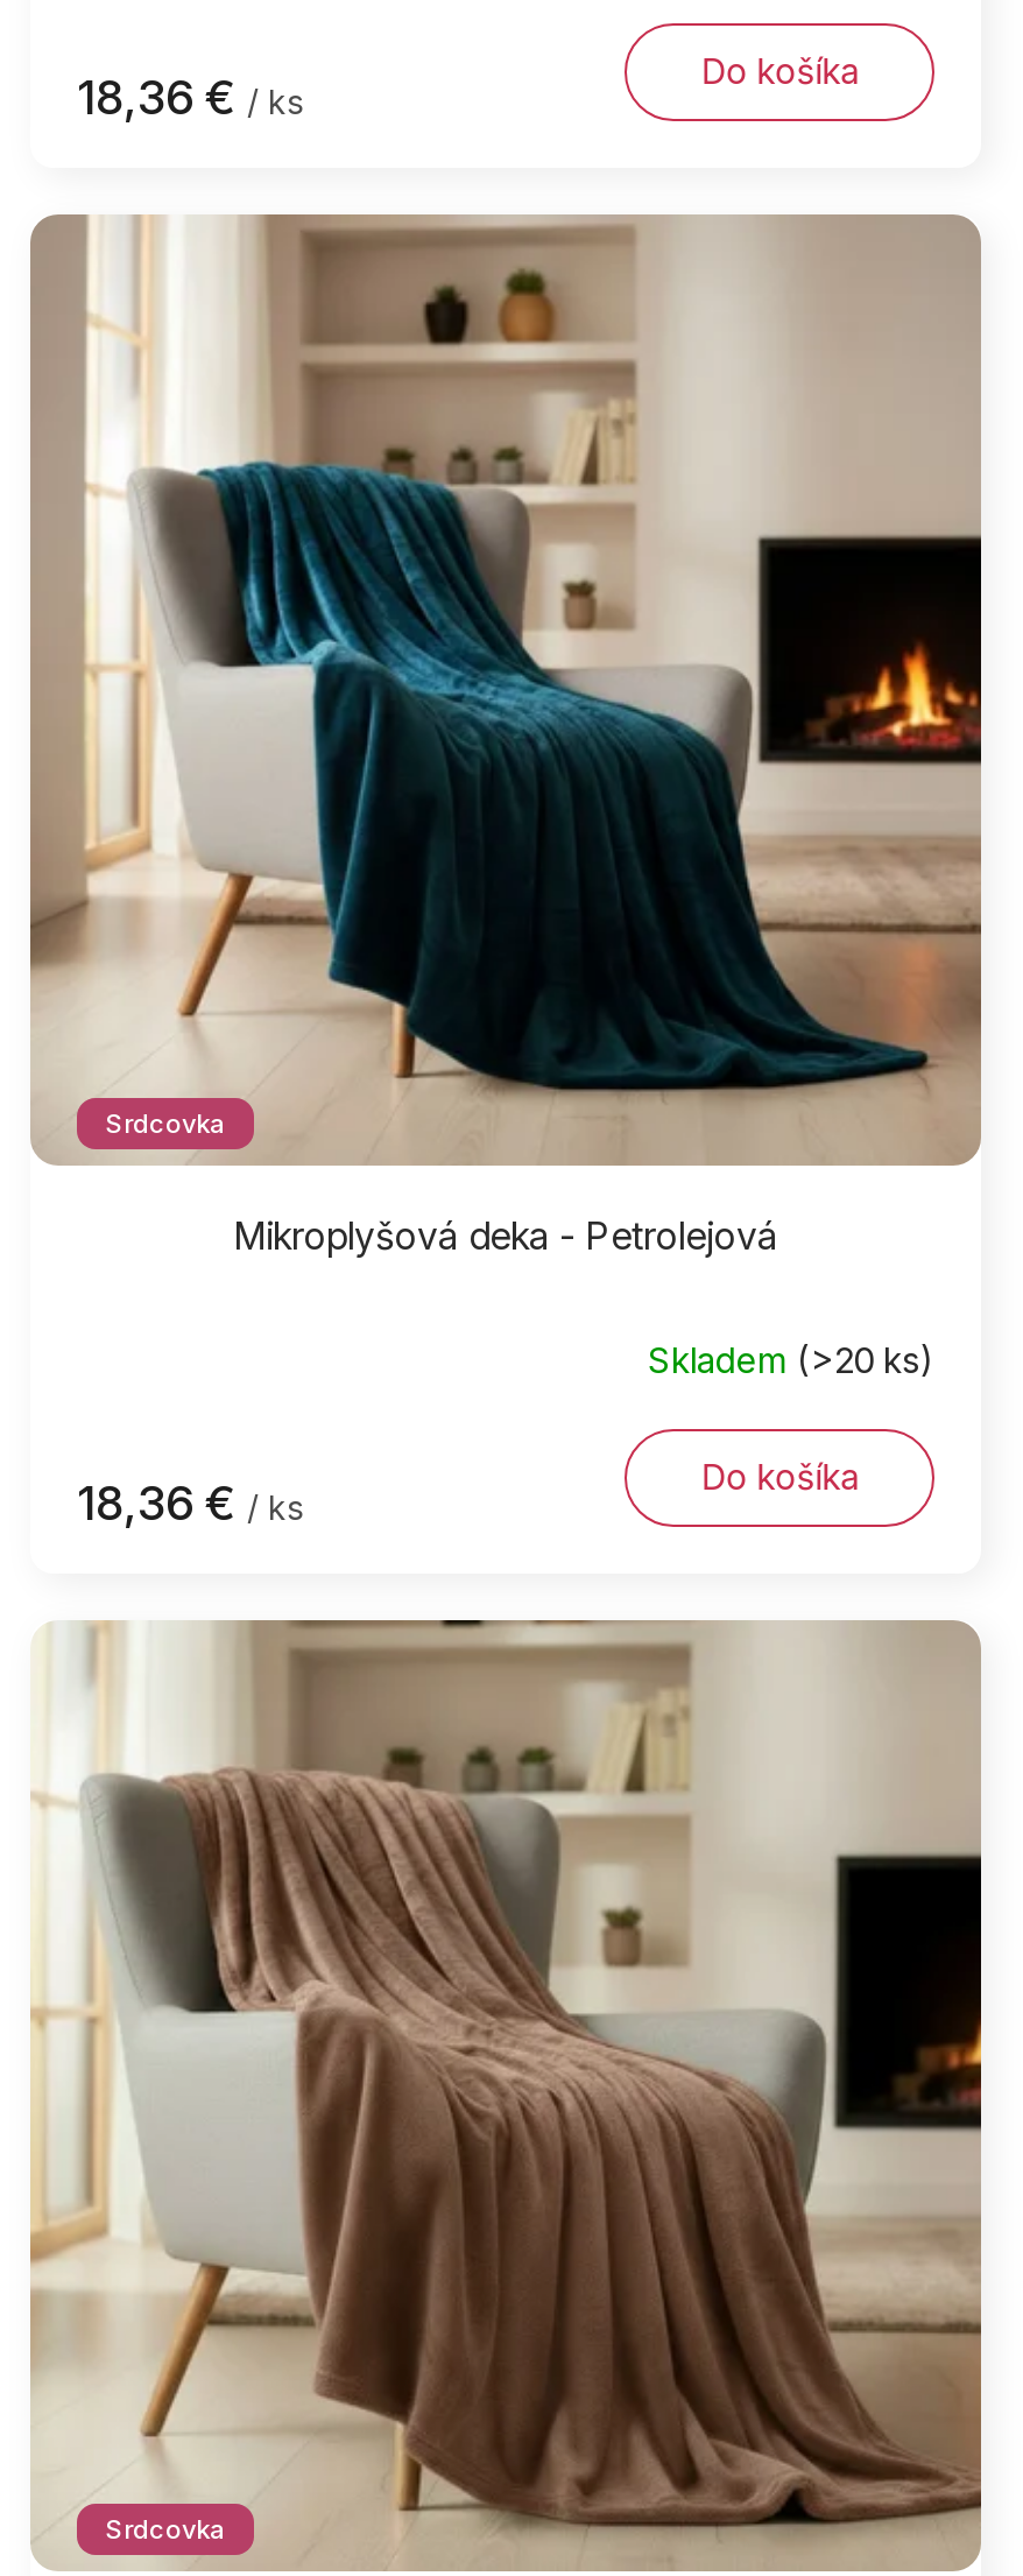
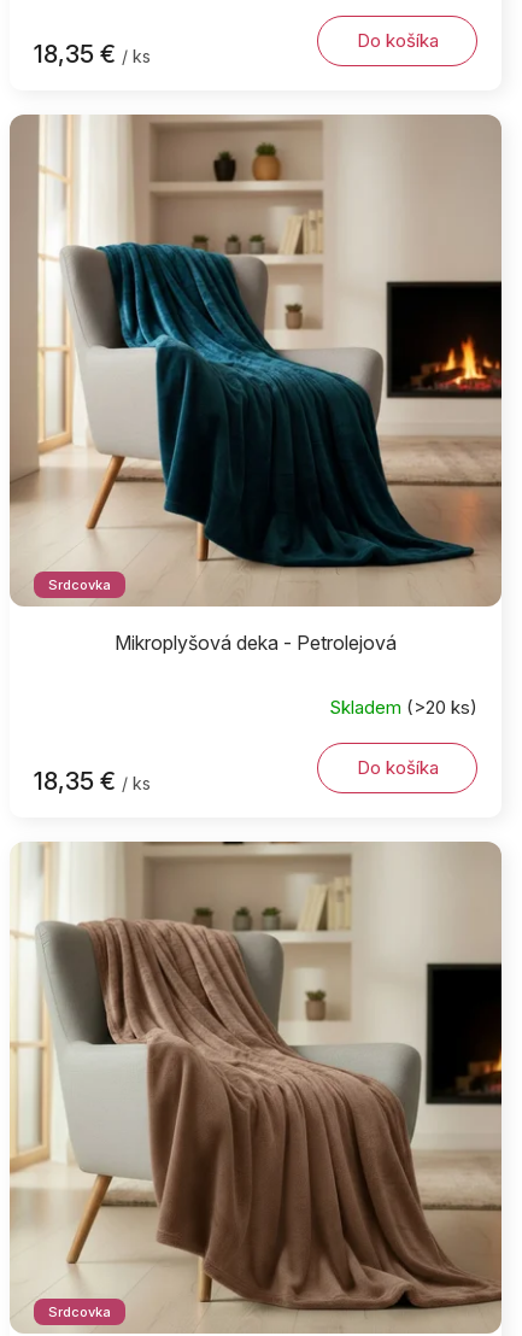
- 18,36 €/ ks
+ 18,35 €/ ks

- 18,36 €/ ks
+ 18,35 €/ ks
